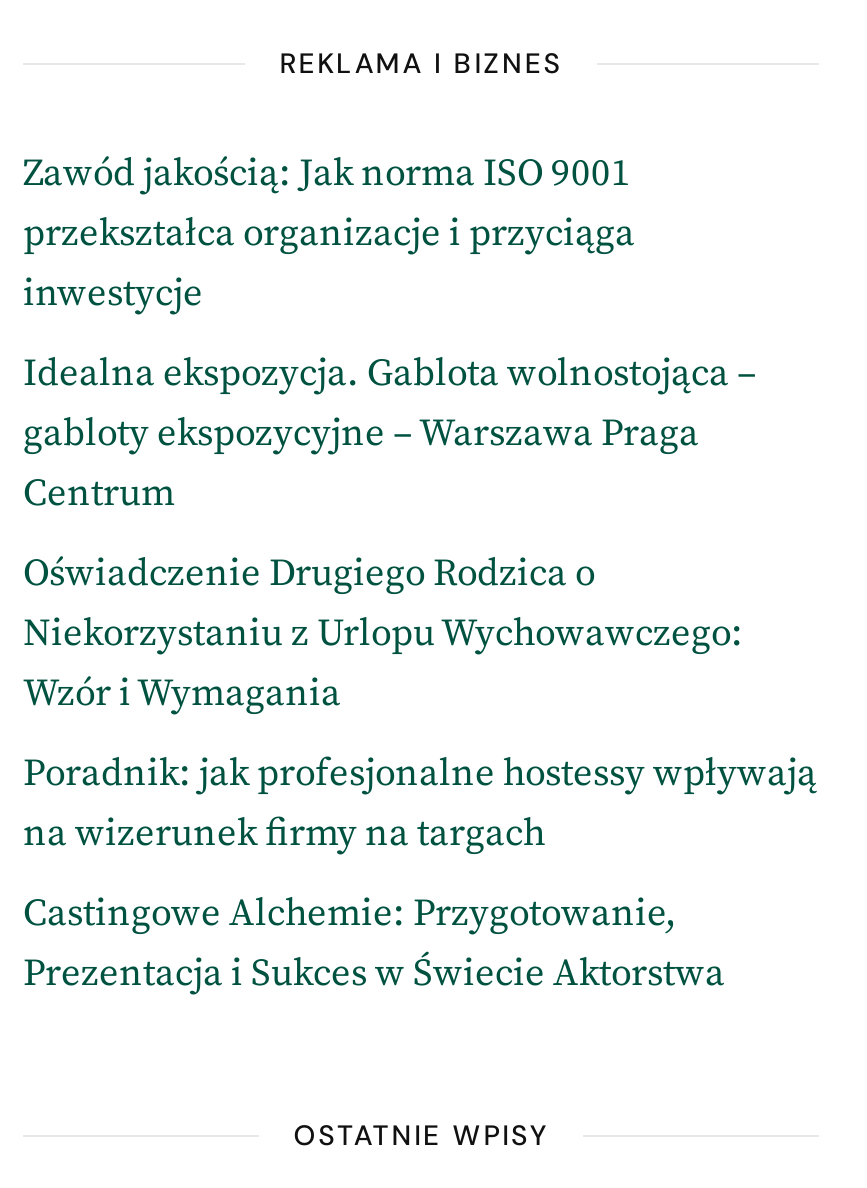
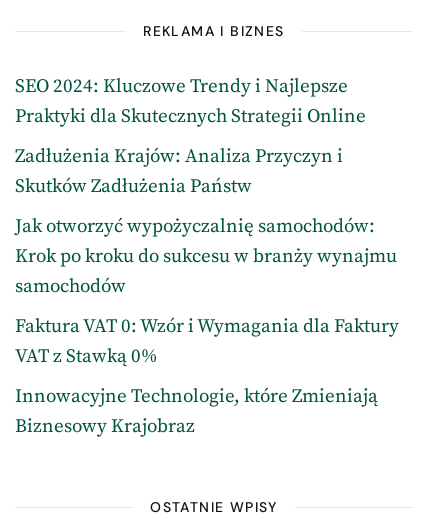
- Zawód jakością: Jak norma ISO 9001
- przekształca organizacje i przyciąga
- inwestycje
+ SEO 2024: Kluczowe Trendy i Najlepsze
+ Praktyki dla Skutecznych Strategii Online

- Idealna ekspozycja. Gablota wolnostojąca –
- gabloty ekspozycyjne – Warszawa Praga
- Centrum
+ Zadłużenia Krajów: Analiza Przyczyn i
+ Skutków Zadłużenia Państw

- Oświadczenie Drugiego Rodzica o
- Niekorzystaniu z Urlopu Wychowawczego:
- Wzór i Wymagania
+ Jak otworzyć wypożyczalnię samochodów:
+ Krok po kroku do sukcesu w branży wynajmu
+ samochodów

- Poradnik: jak profesjonalne hostessy wpływają
- na wizerunek firmy na targach
+ Faktura VAT 0: Wzór i Wymagania dla Faktury
+ VAT z Stawką 0%

- Castingowe Alchemie: Przygotowanie,
- Prezentacja i Sukces w Świecie Aktorstwa
+ Innowacyjne Technologie, które Zmieniają
+ Biznesowy Krajobraz
